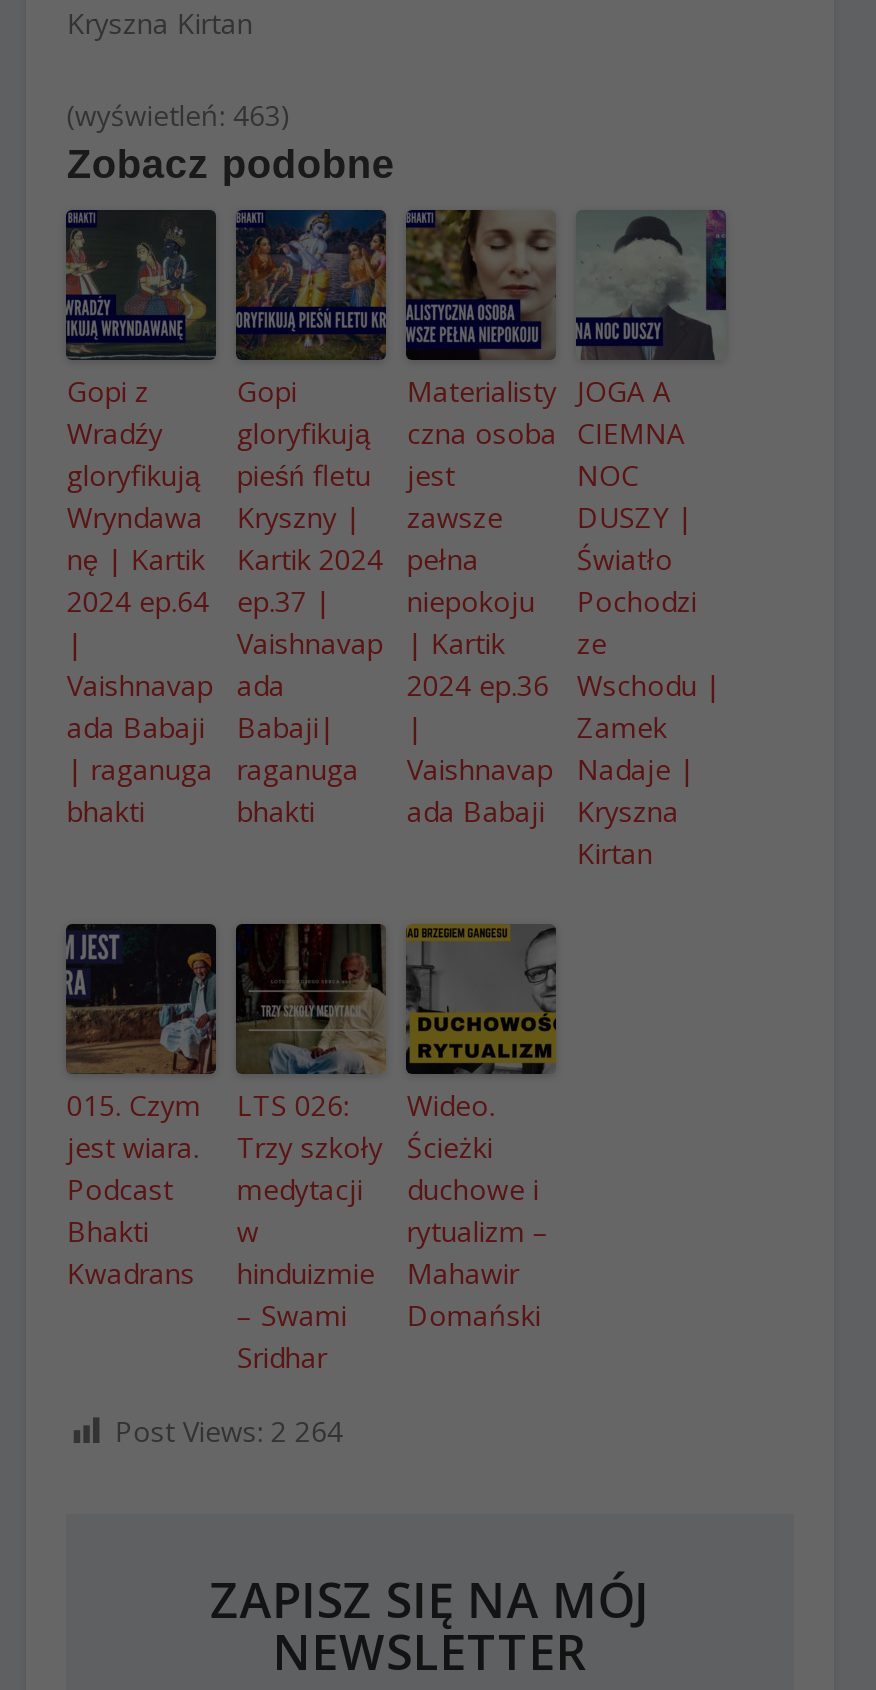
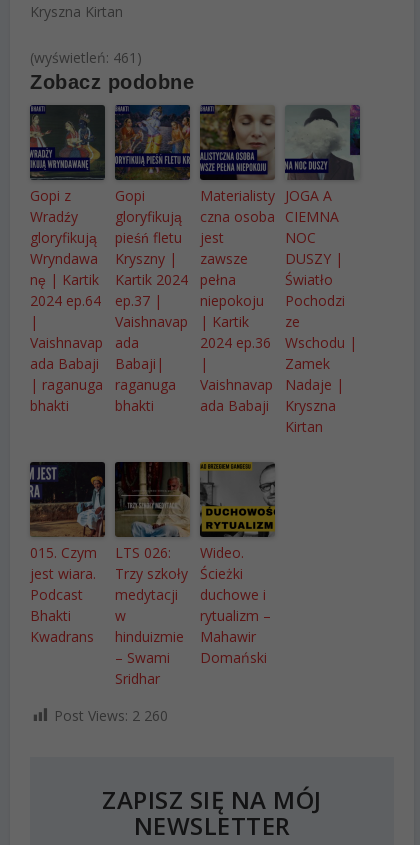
- (wyświetleń: 463)
+ (wyświetleń: 461)

- Post Views: 2 264
+ Post Views: 2 260
